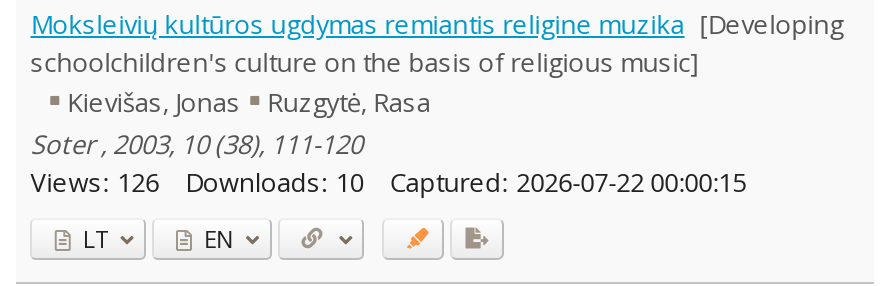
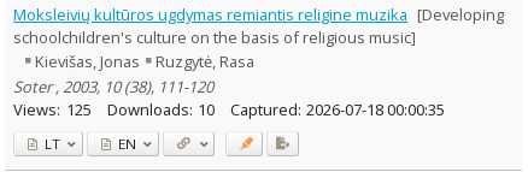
- Views: 126
+ Views: 125

- Captured: 2026-07-22 00:00:15
+ Captured: 2026-07-18 00:00:35
